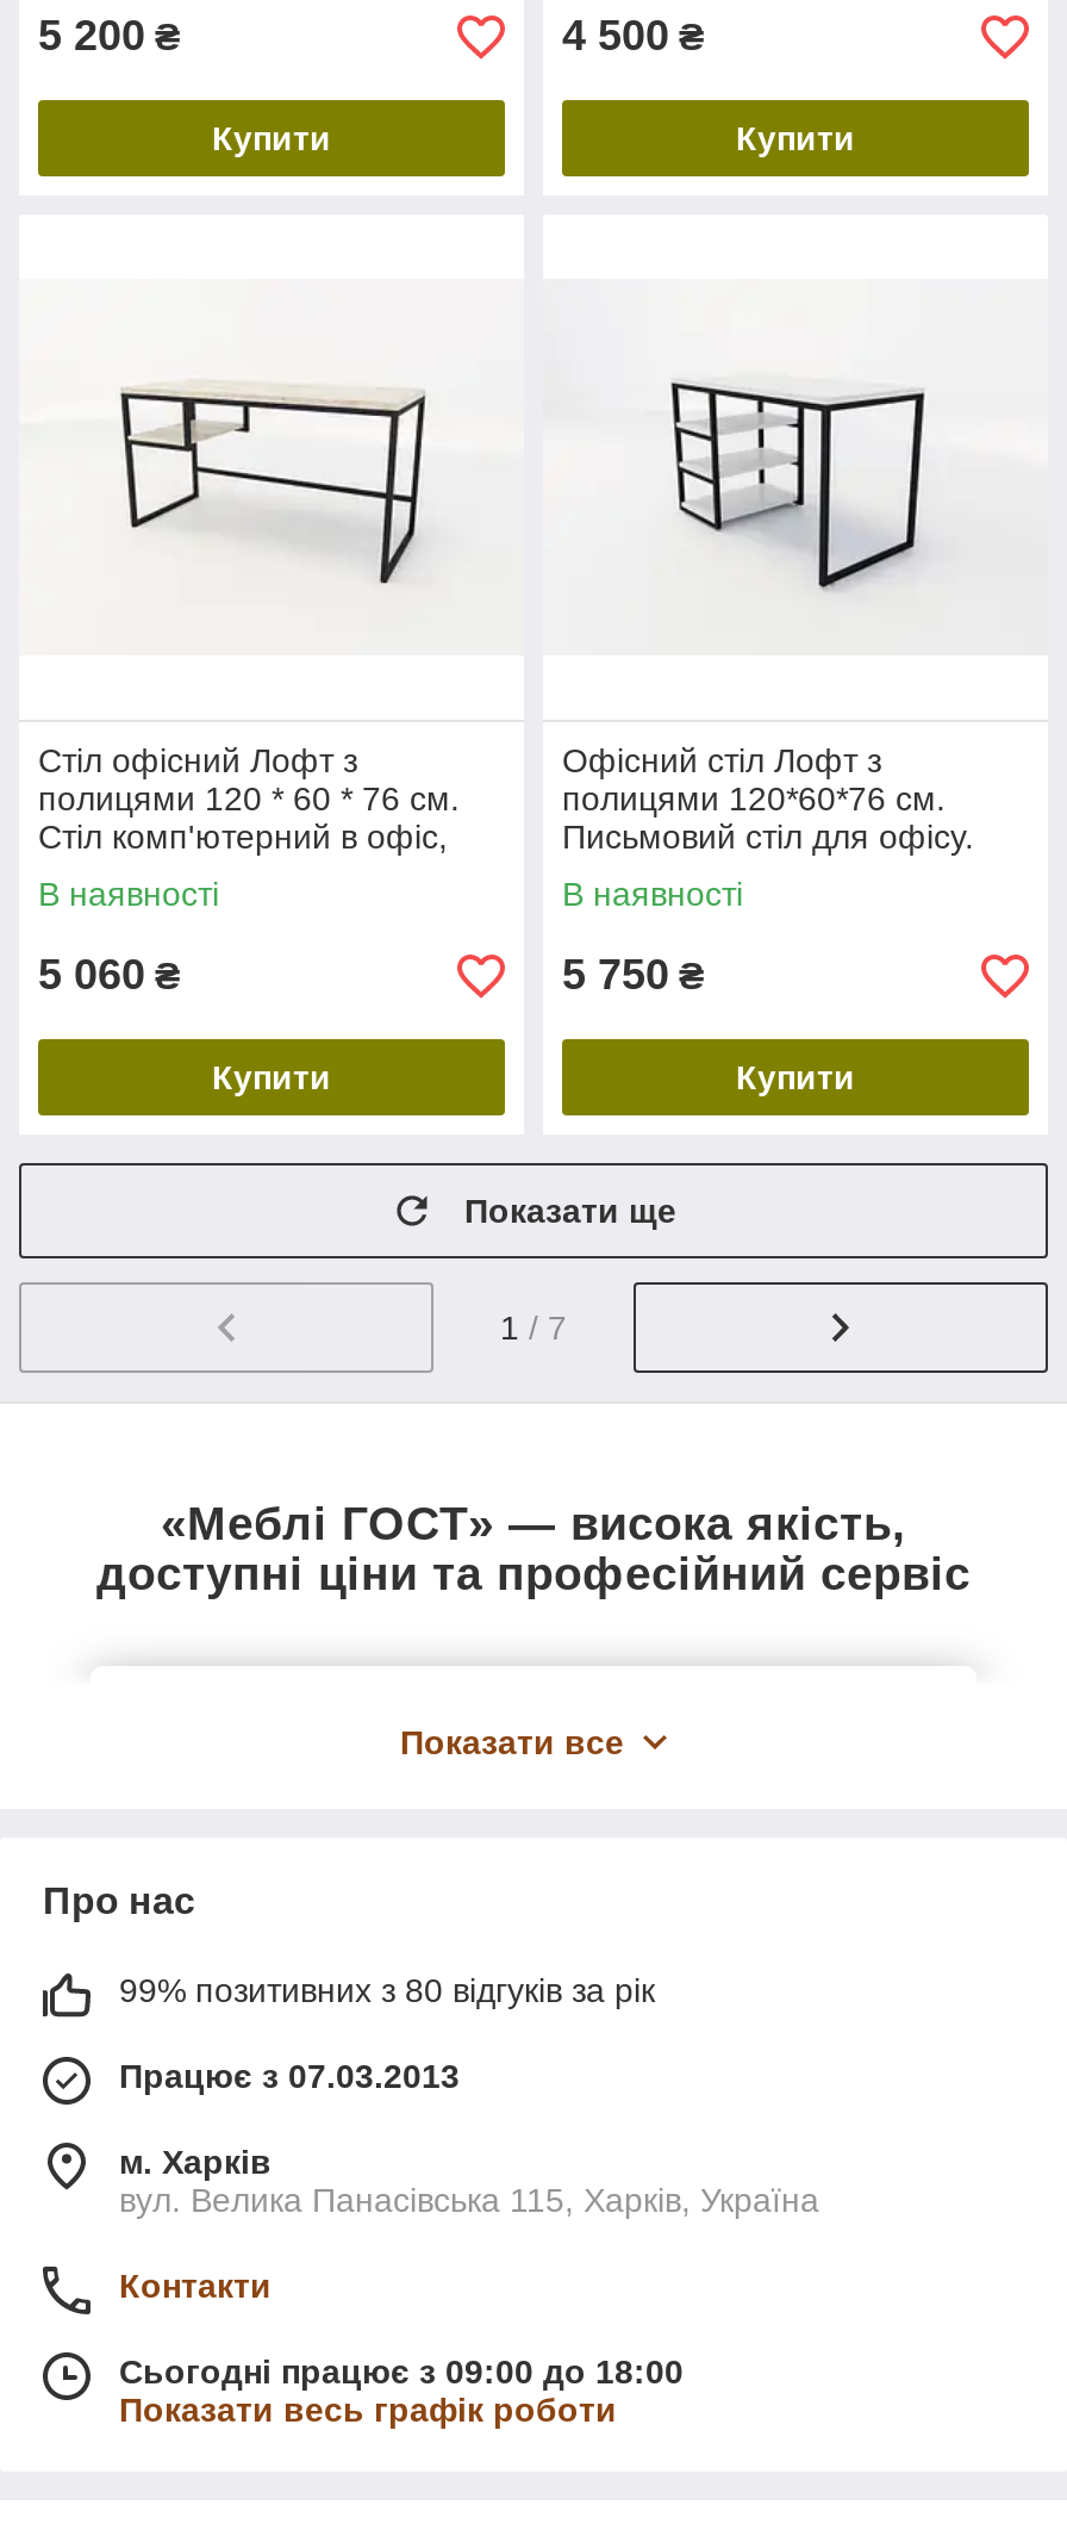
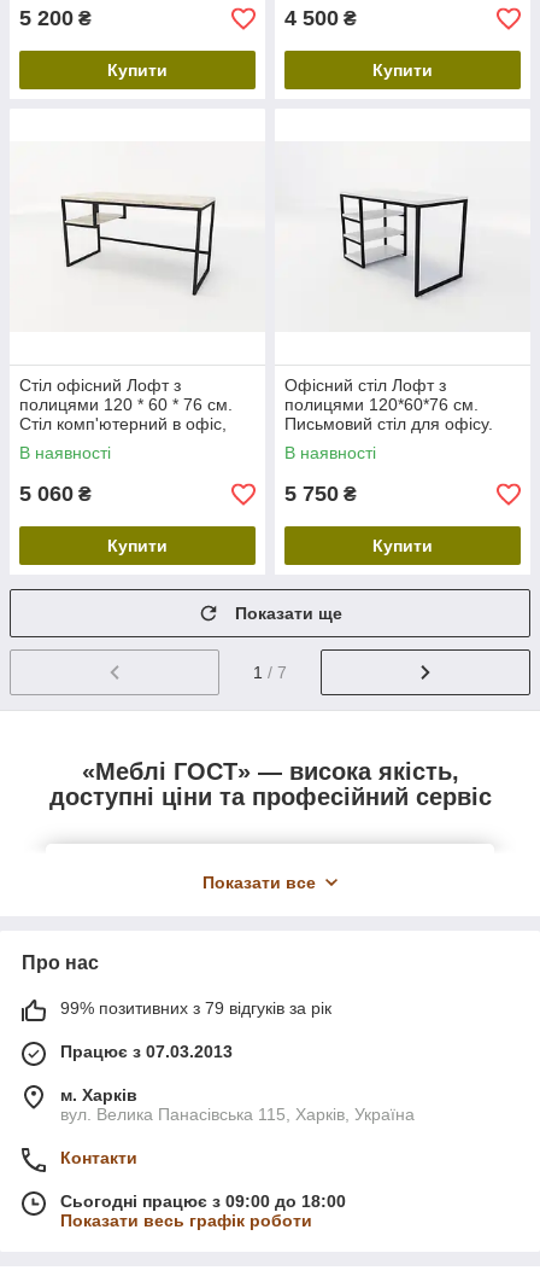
- 99% позитивних з 80 відгуків за рік
+ 99% позитивних з 79 відгуків за рік
